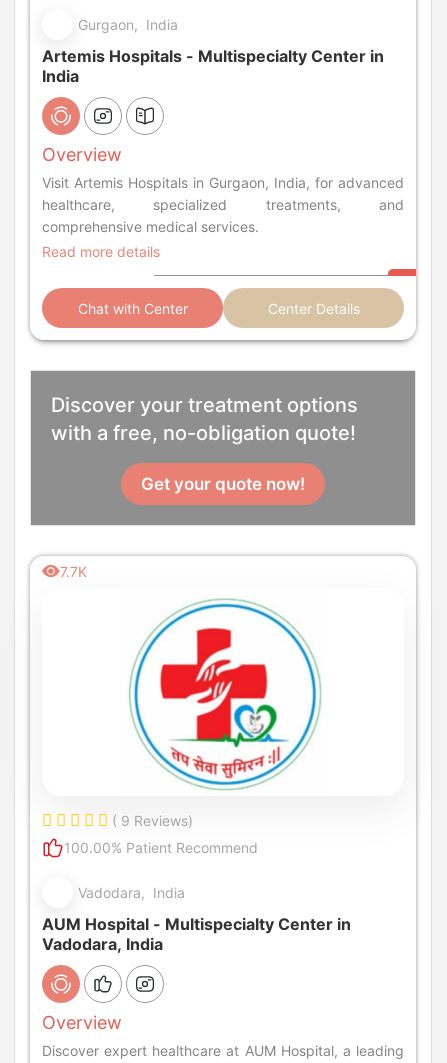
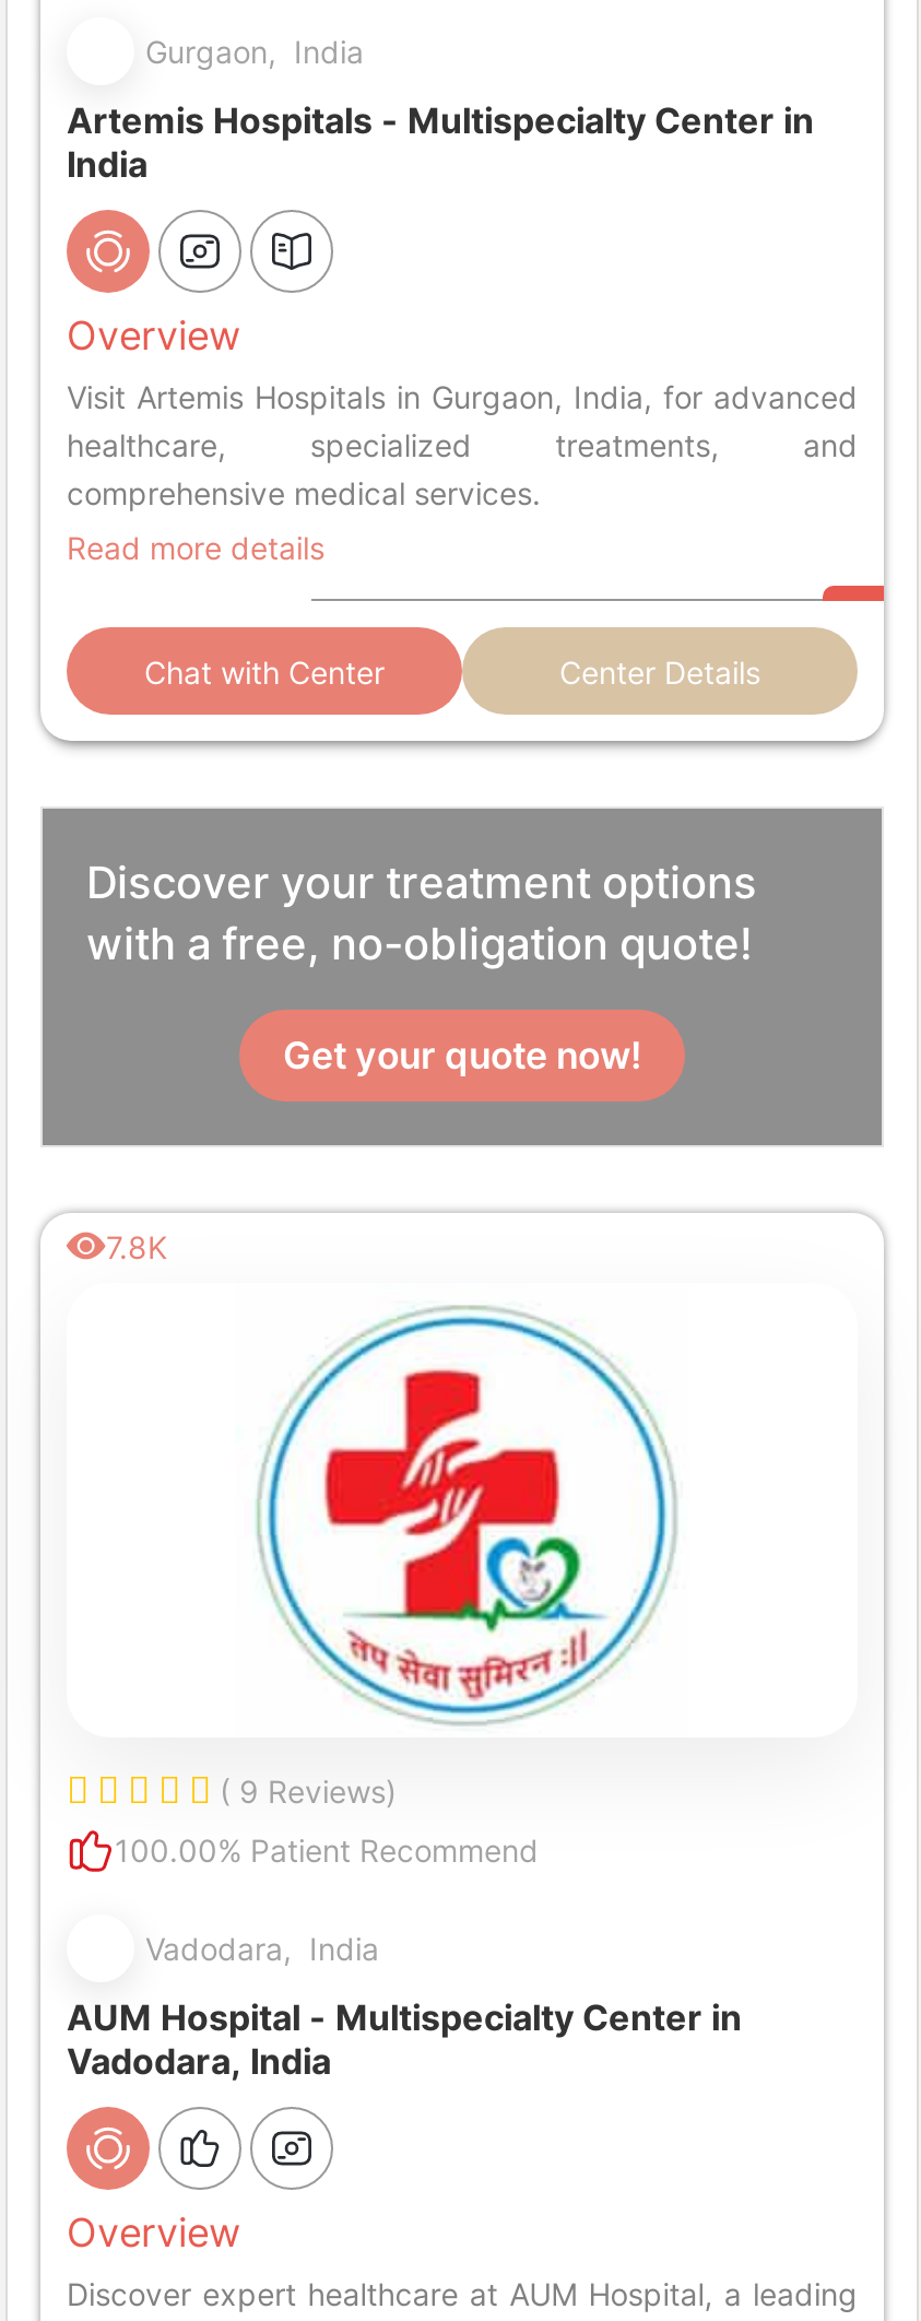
- 7.7K
+ 7.8K
